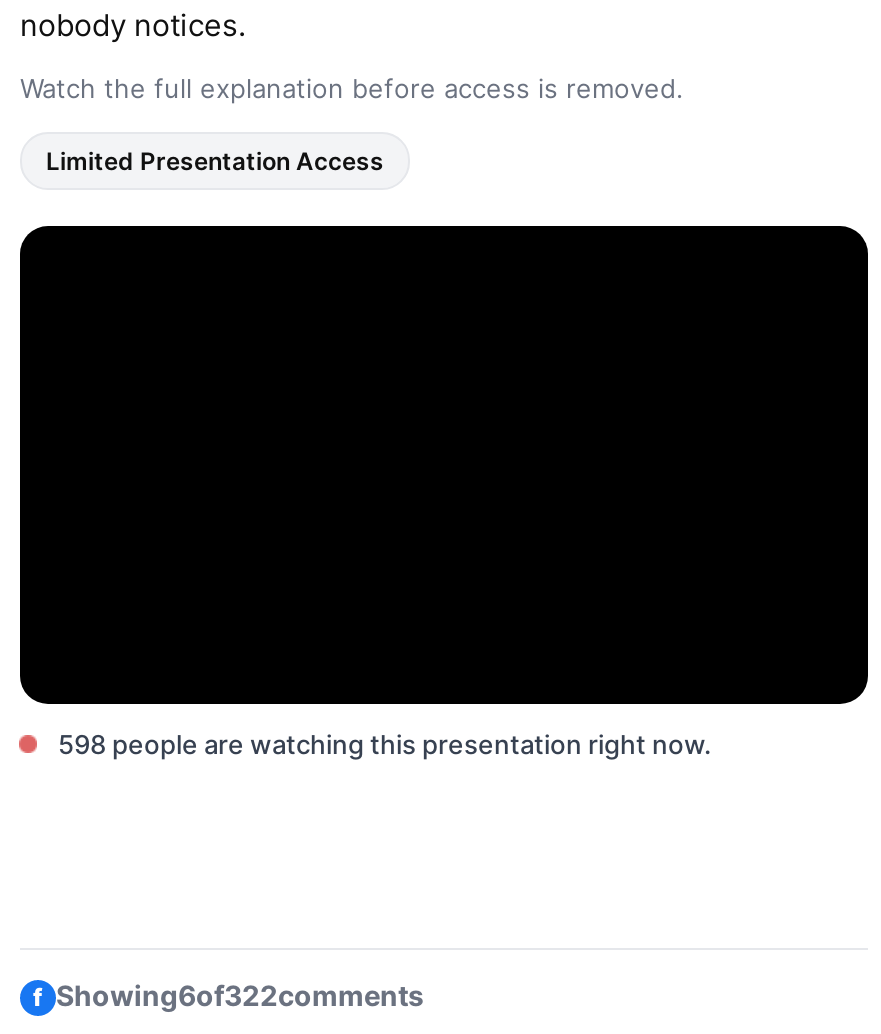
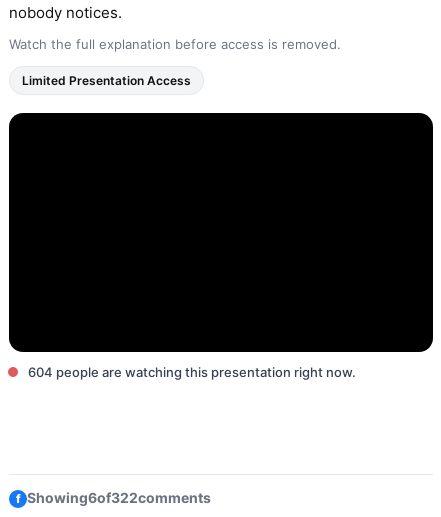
- 598 people are watching this presentation right now.
+ 604 people are watching this presentation right now.
